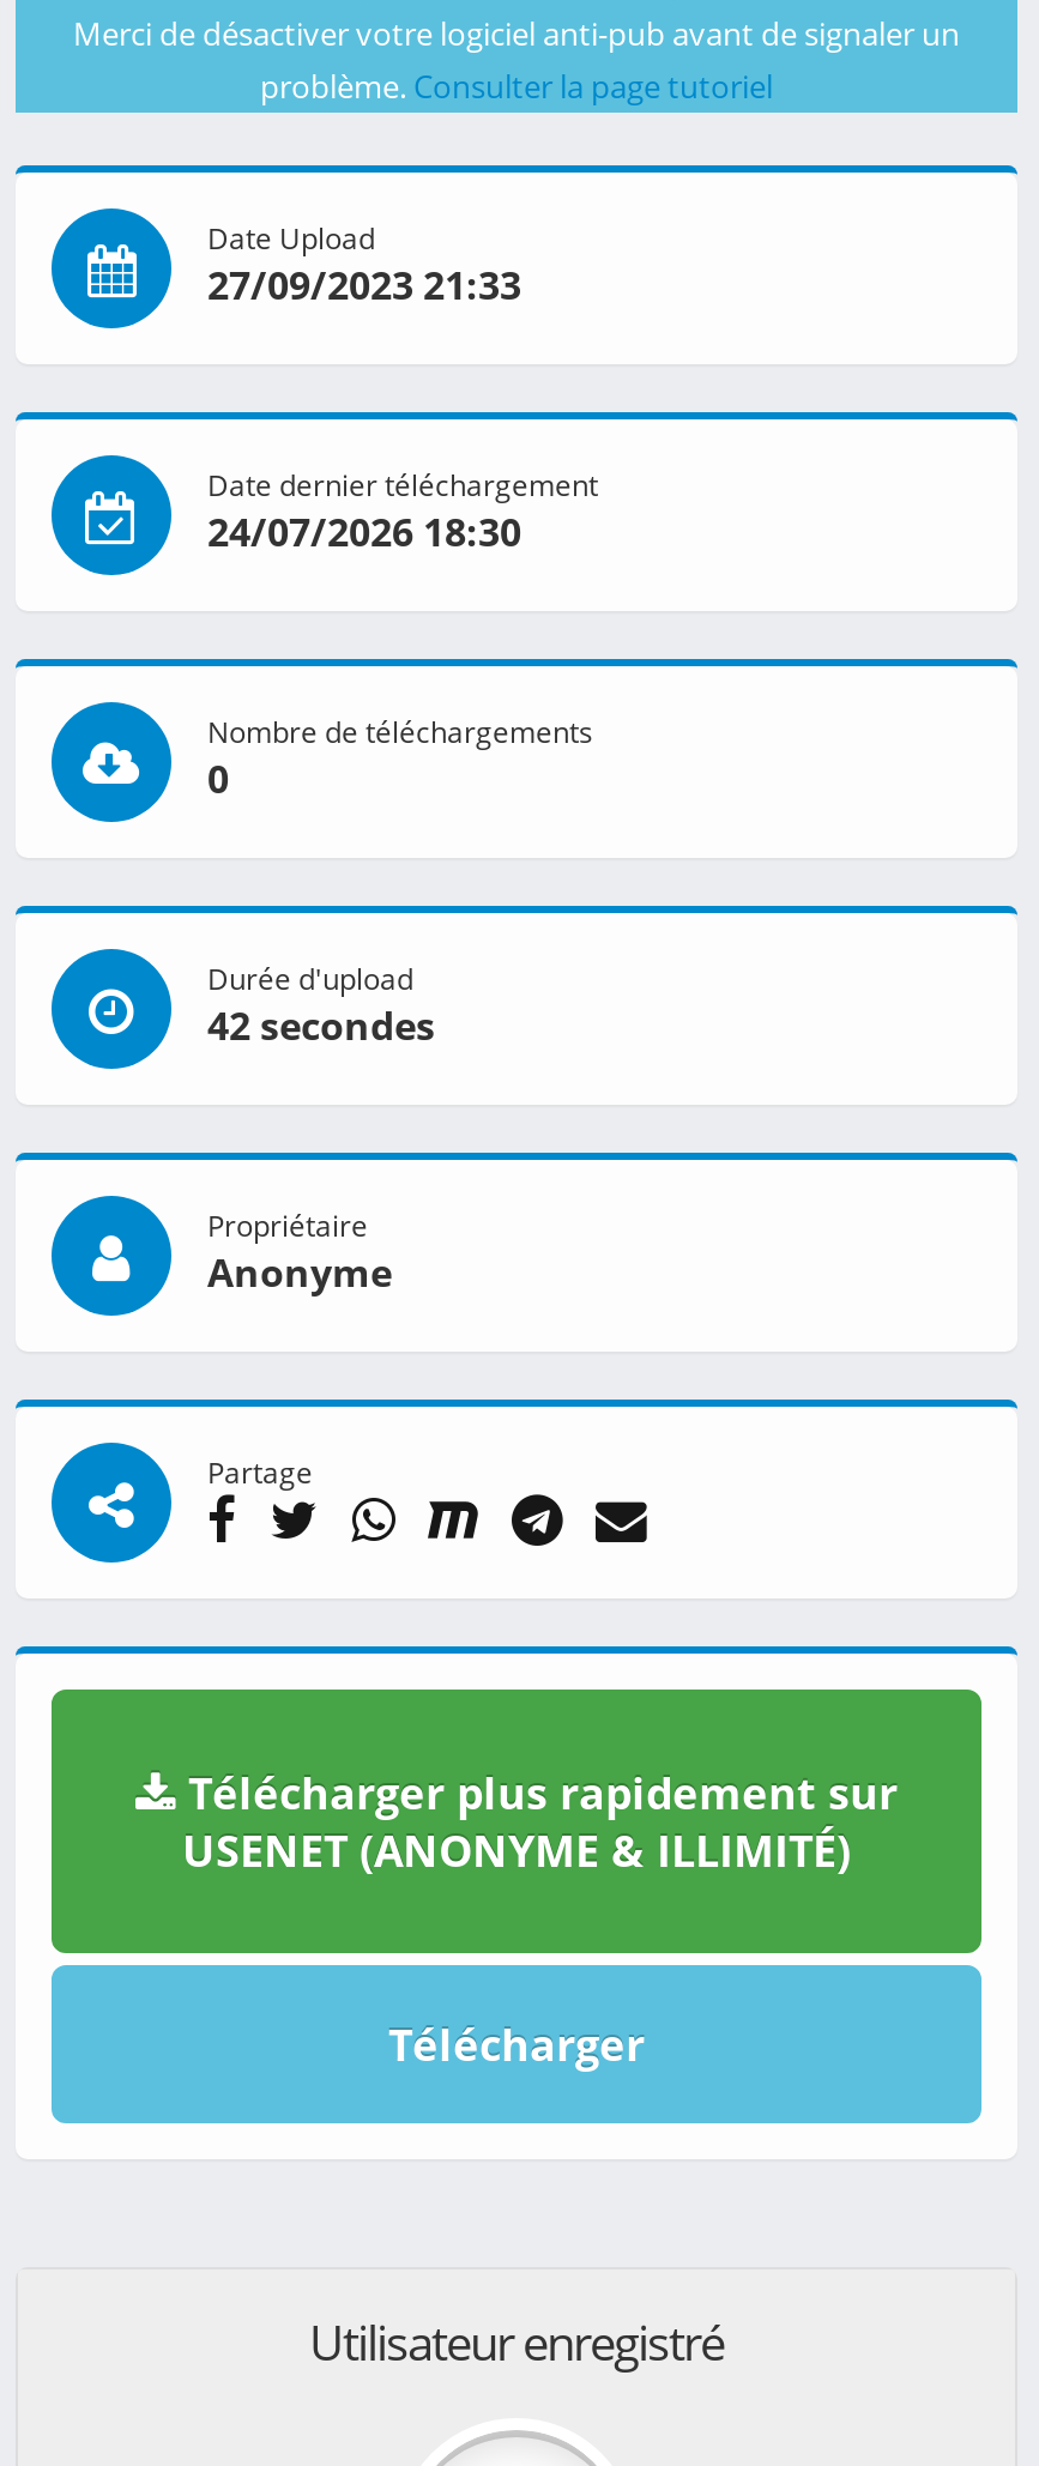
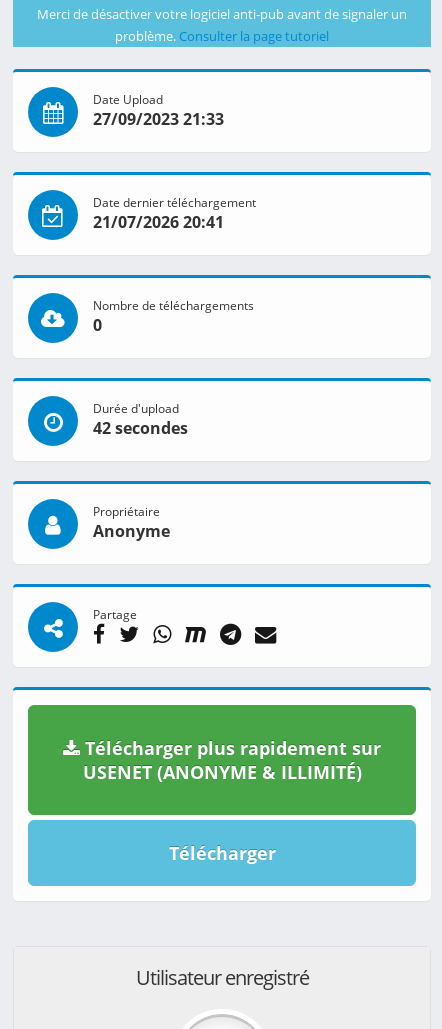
- 24/07/2026 18:30
+ 21/07/2026 20:41
